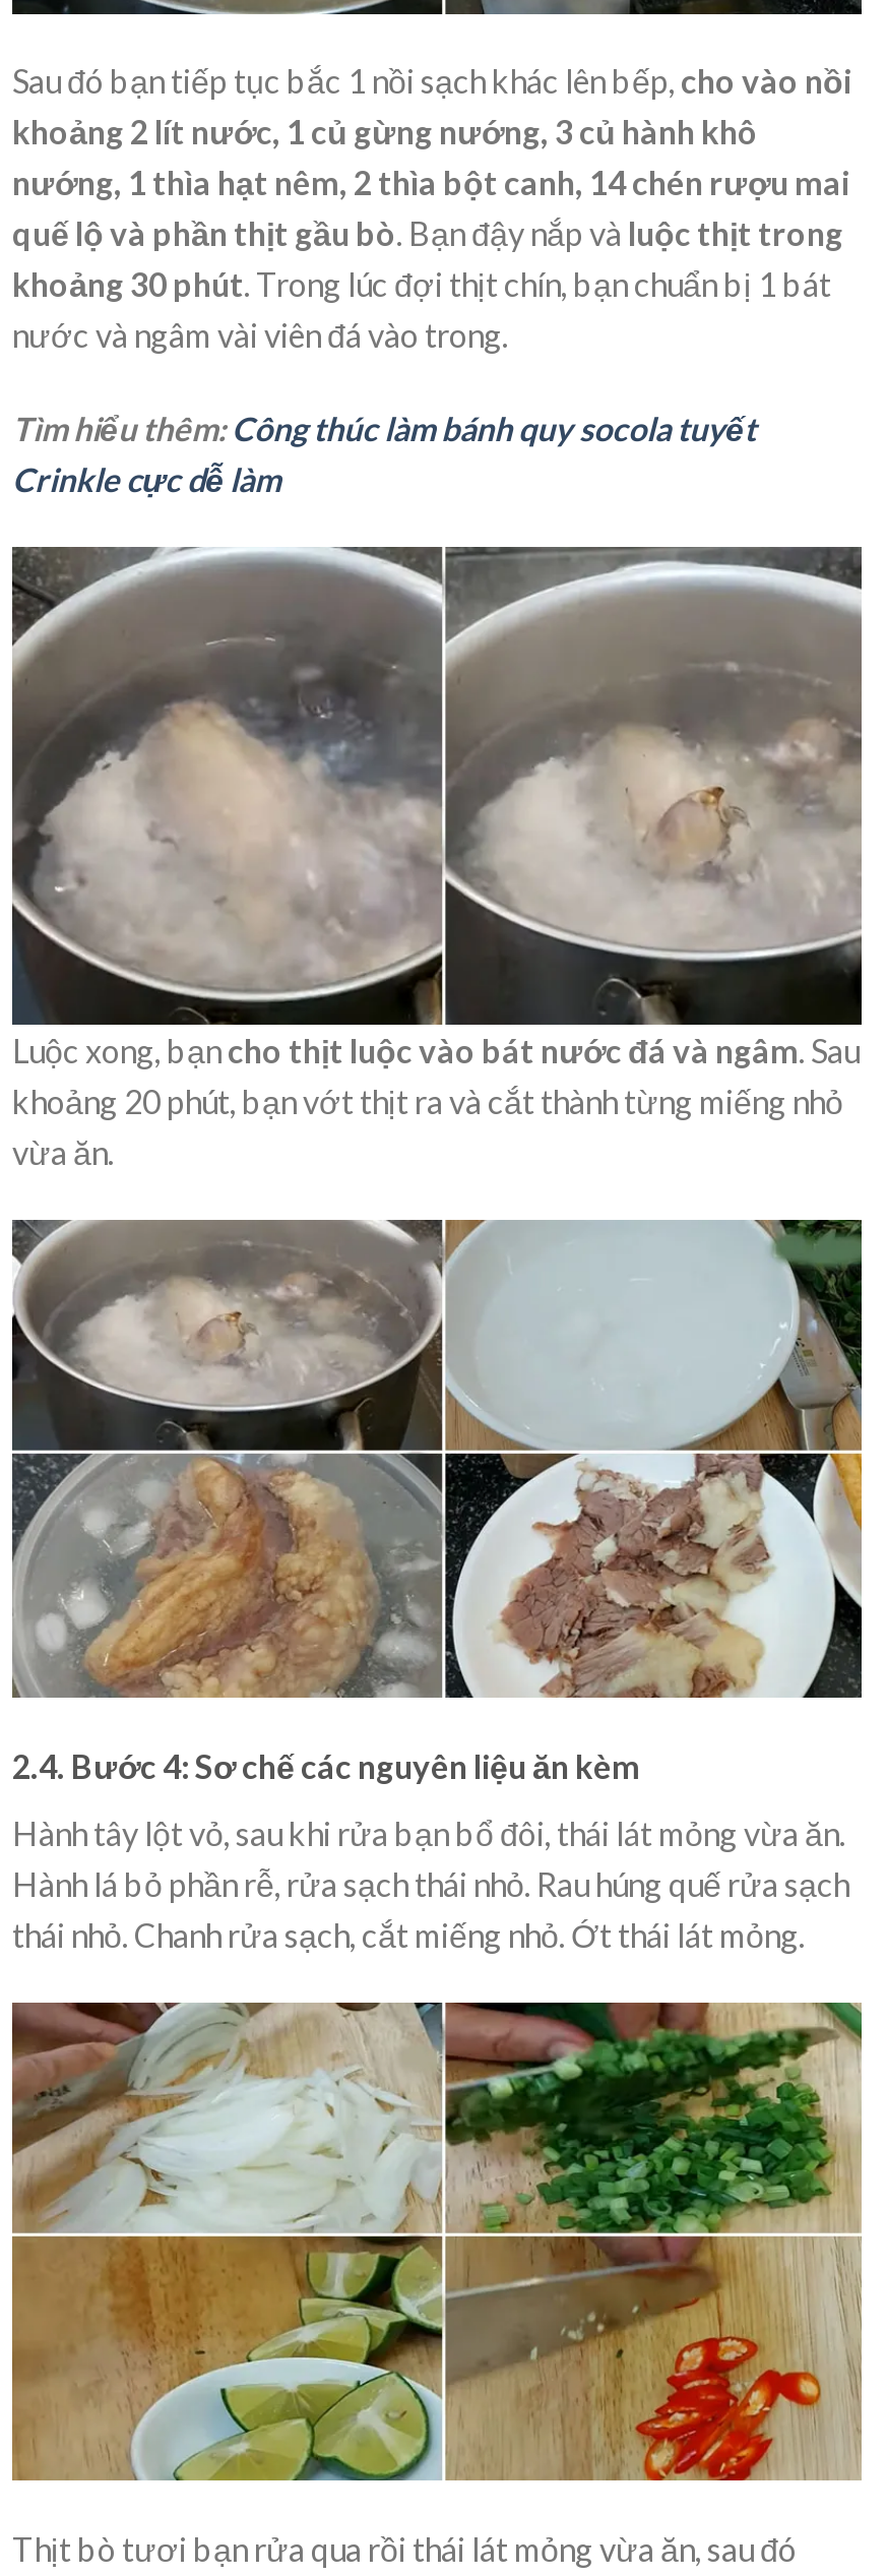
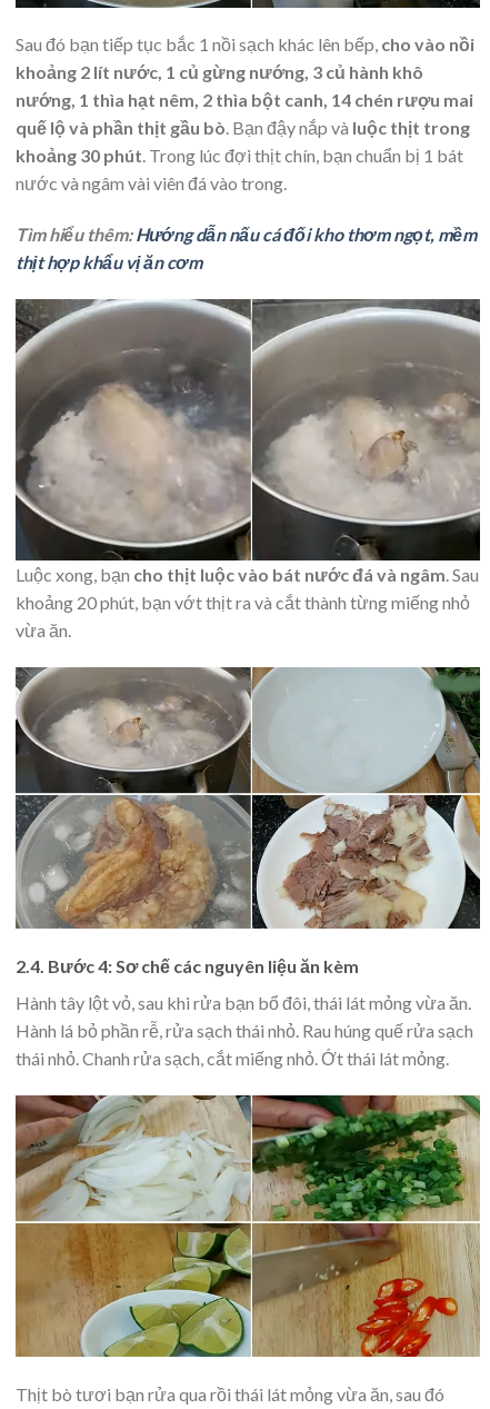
- Tìm hiểu thêm: Công thúc làm bánh quy socola tuyết
- Crinkle cực dễ làm
+ Tìm hiểu thêm: Hướng dẫn nấu cá đối kho thơm ngọt, mềm
+ thịt hợp khẩu vị ăn cơm
